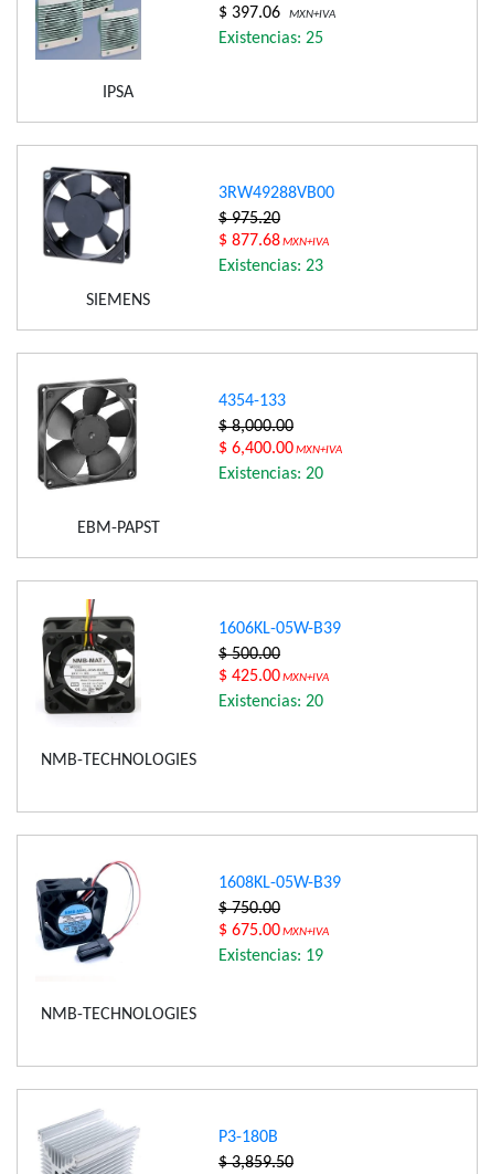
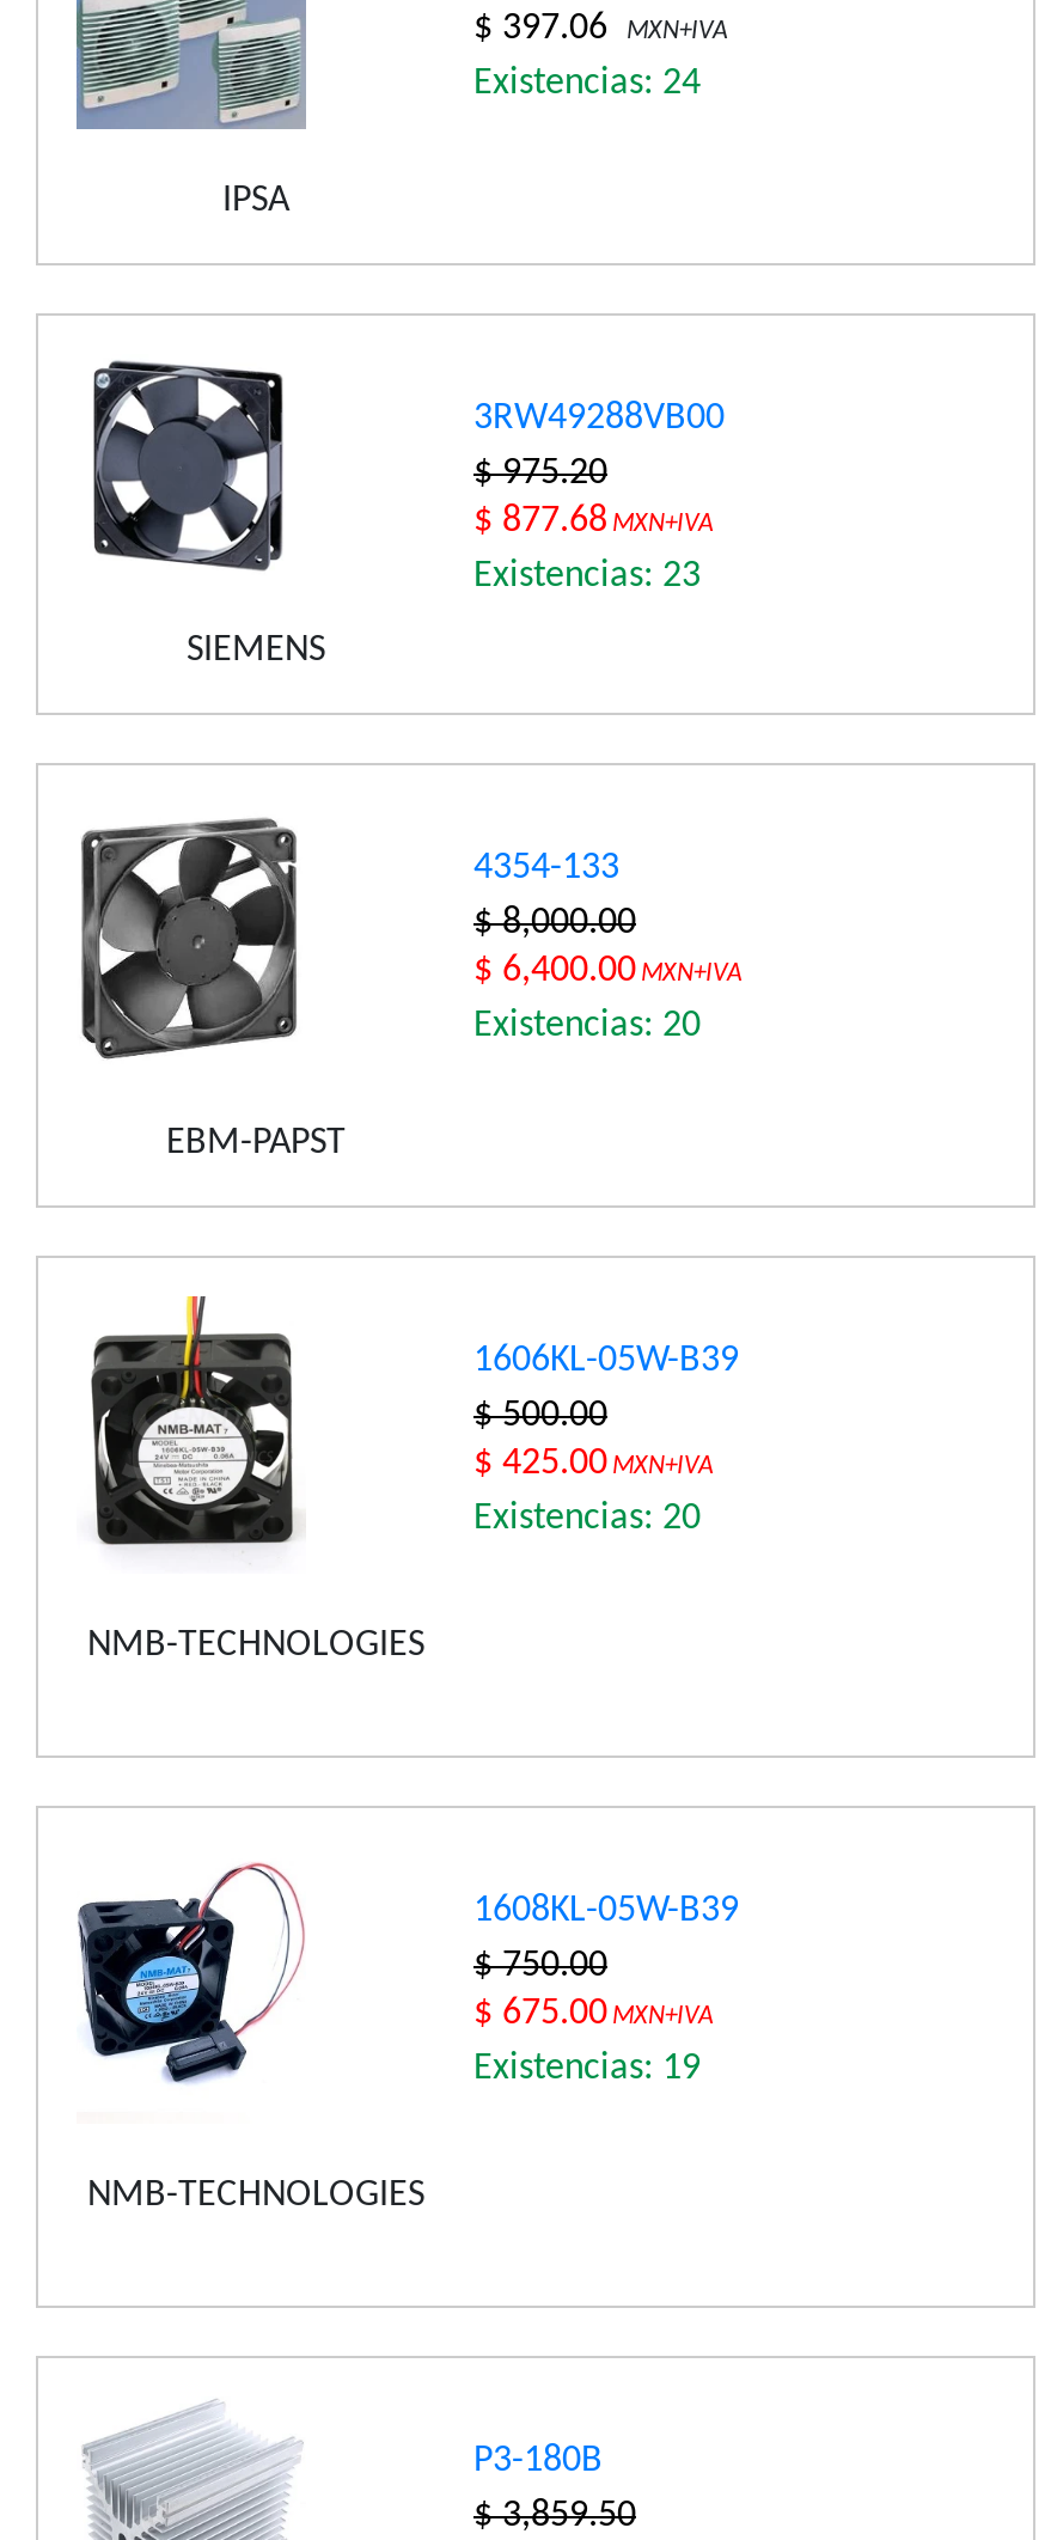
- Existencias: 25
+ Existencias: 24
